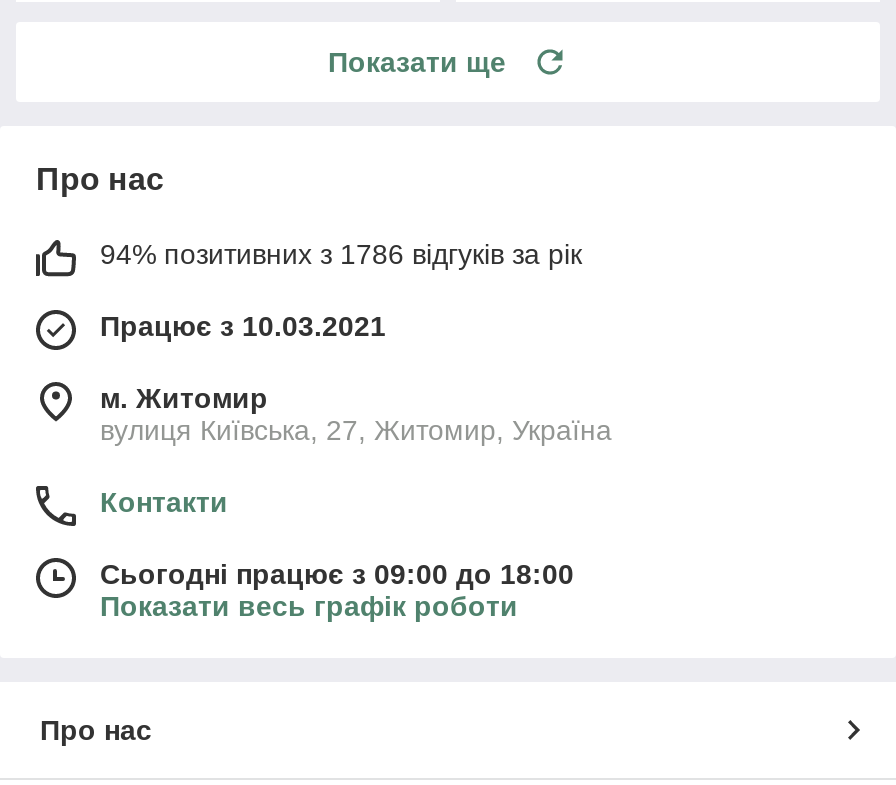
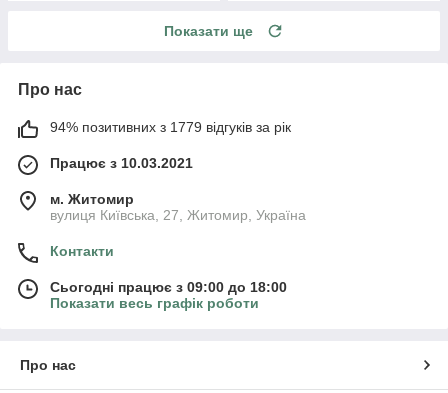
- 94% позитивних з 1786 відгуків за рік
+ 94% позитивних з 1779 відгуків за рік
